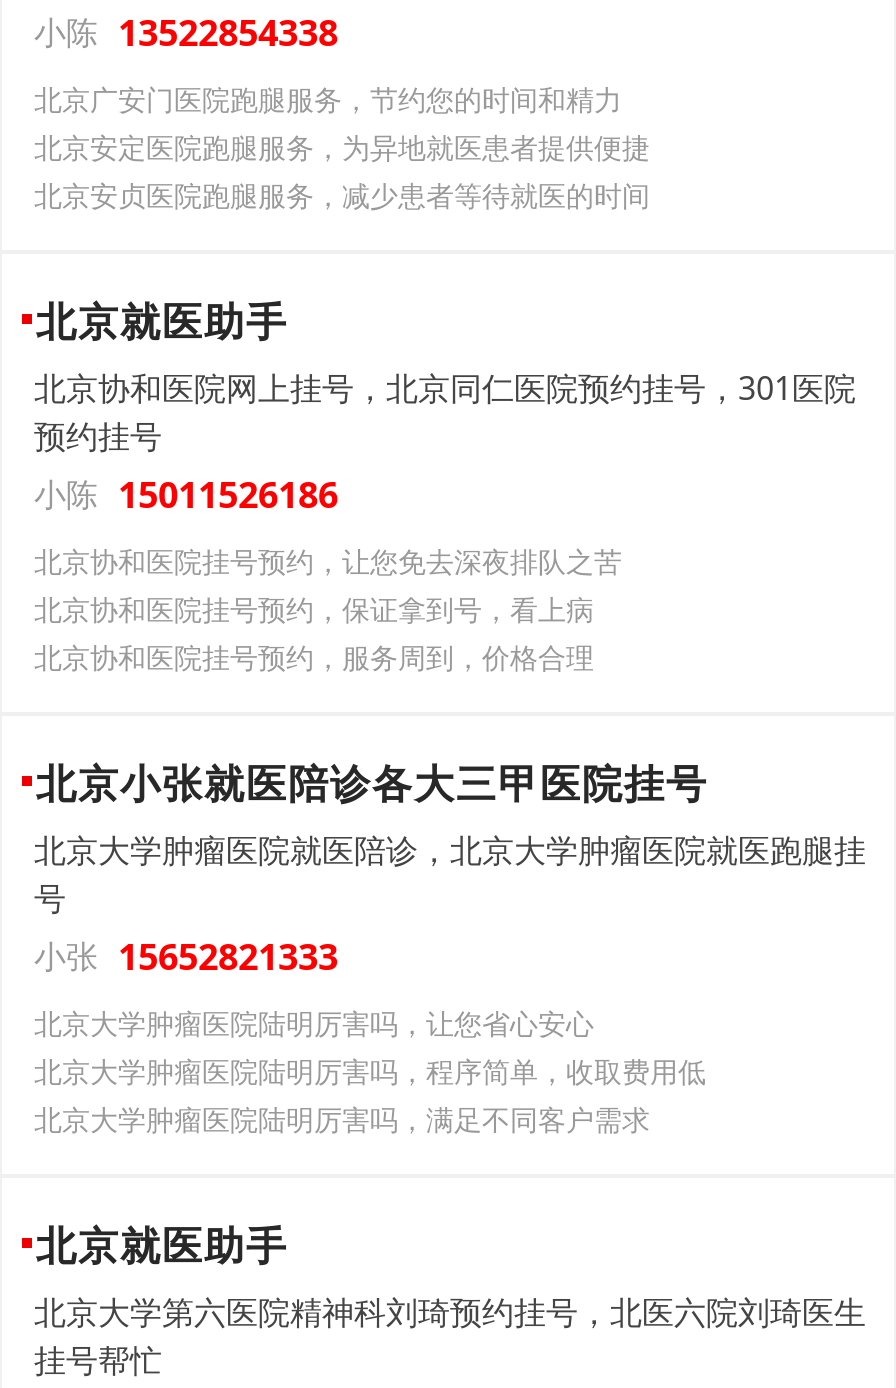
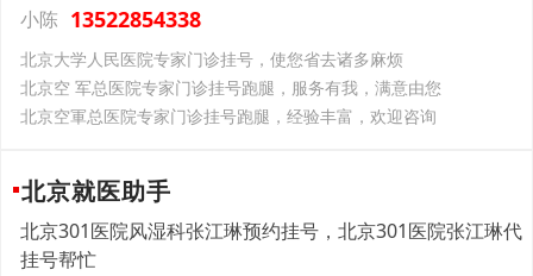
- 北京广安门医院跑腿服务，节约您的时间和精力
- 北京安定医院跑腿服务，为异地就医患者提供便捷
- 北京安贞医院跑腿服务，减少患者等待就医的时间
+ 北京大学人民医院专家门诊挂号，使您省去诸多麻烦
+ 北京空 军总医院专家门诊挂号跑腿，服务有我，满意由您
+ 北京空軍总医院专家门诊挂号跑腿，经验丰富，欢迎咨询

- 北京协和医院网上挂号，北京同仁医院预约挂号，301医院
- 预约挂号
- 小陈 15011526186
- 北京协和医院挂号预约，让您免去深夜排队之苦
- 北京协和医院挂号预约，保证拿到号，看上病
- 北京协和医院挂号预约，服务周到，价格合理
- 北京小张就医陪诊各大三甲医院挂号
- 北京大学肿瘤医院就医陪诊，北京大学肿瘤医院就医跑腿挂
- 号
- 小张 15652821333
- 北京大学肿瘤医院陆明厉害吗，让您省心安心
- 北京大学肿瘤医院陆明厉害吗，程序简单，收取费用低
- 北京大学肿瘤医院陆明厉害吗，满足不同客户需求
- 北京就医助手
- 北京大学第六医院精神科刘琦预约挂号，北医六院刘琦医生
+ 北京301医院风湿科张江琳预约挂号，北京301医院张江琳代
